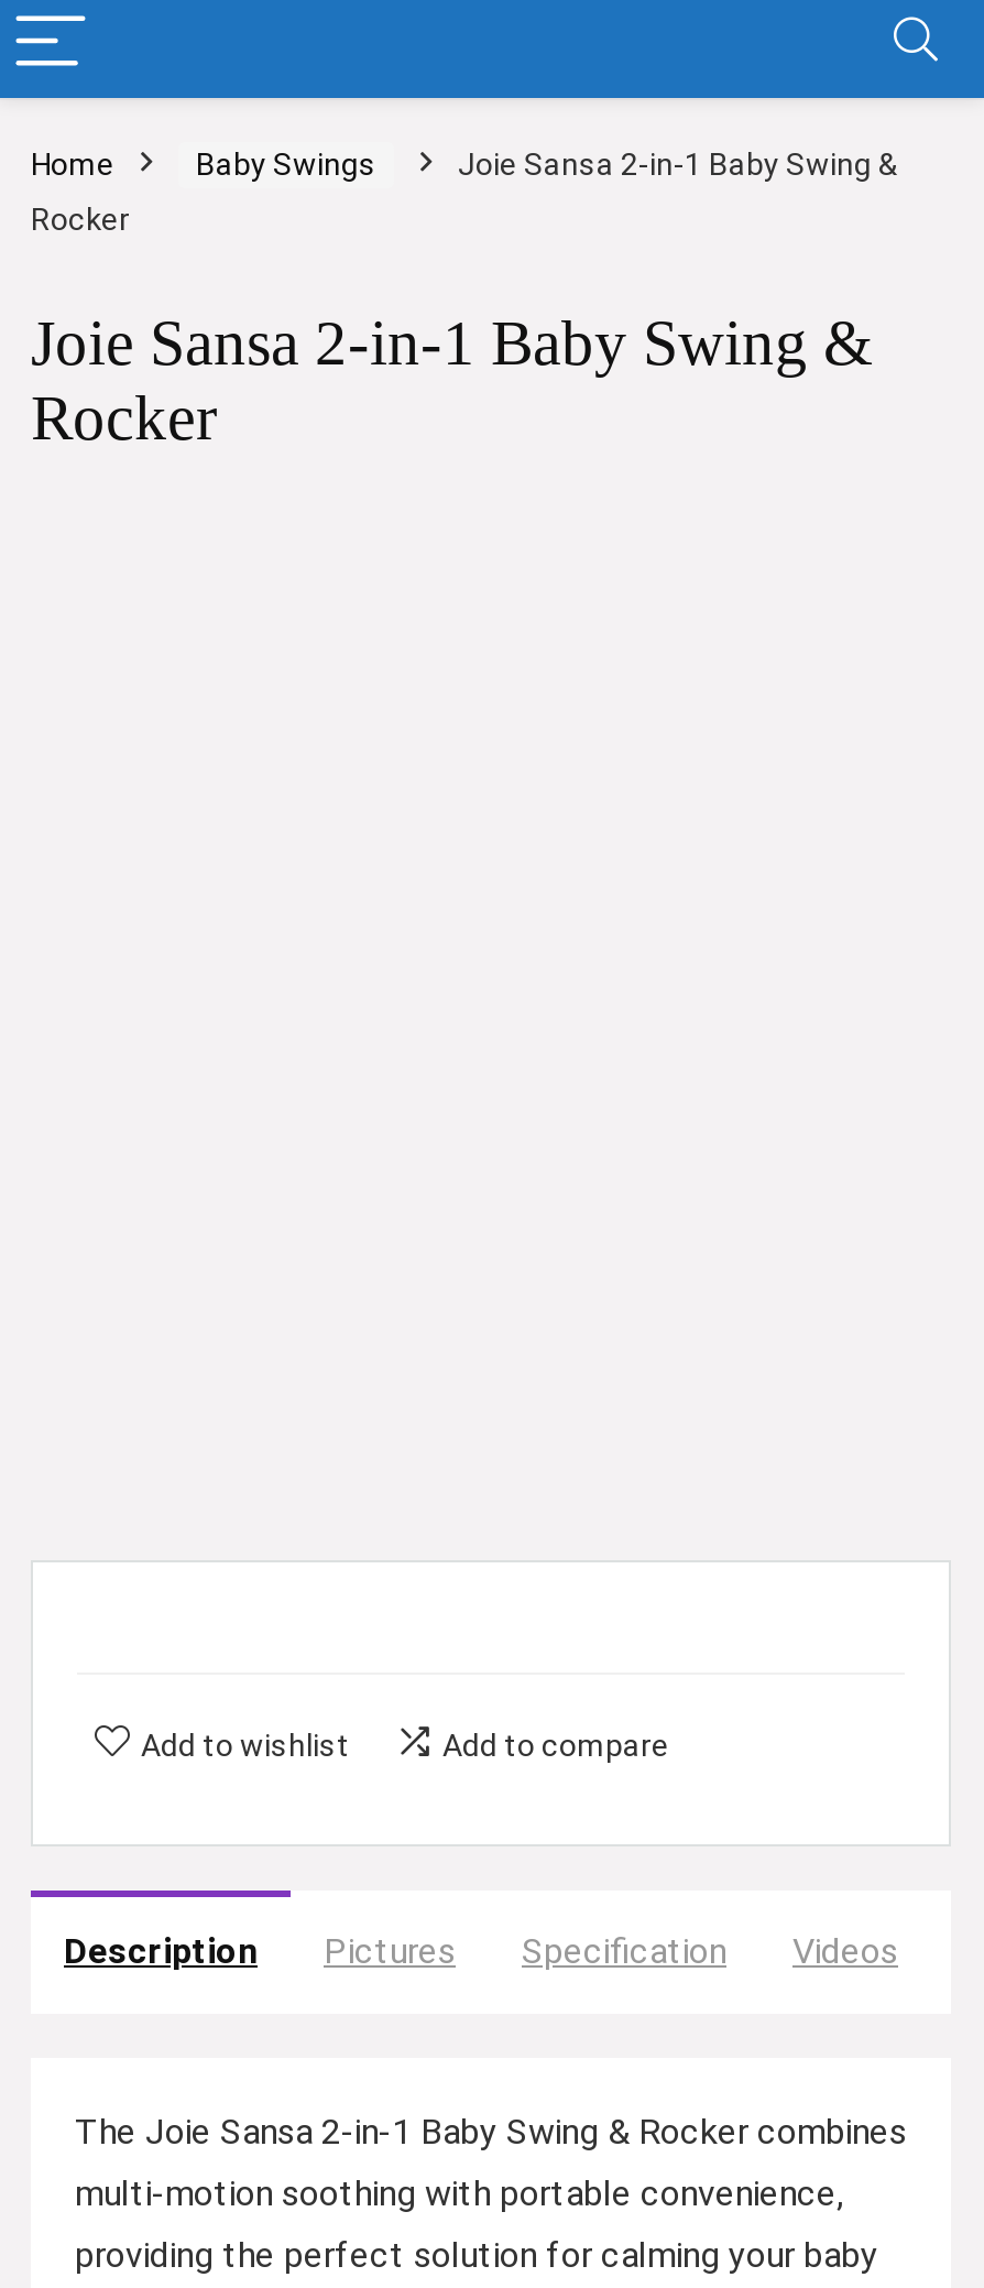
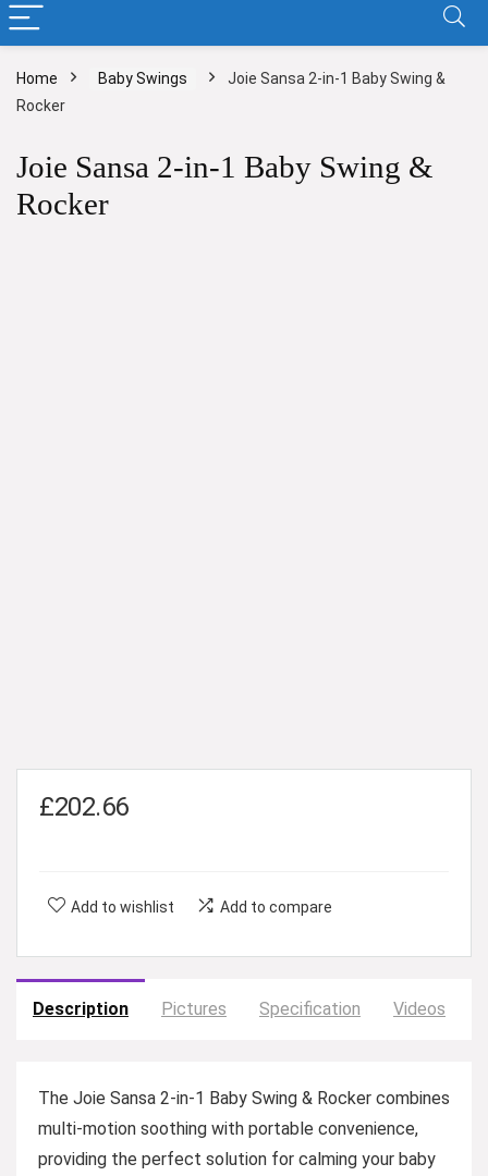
+ £202.66
